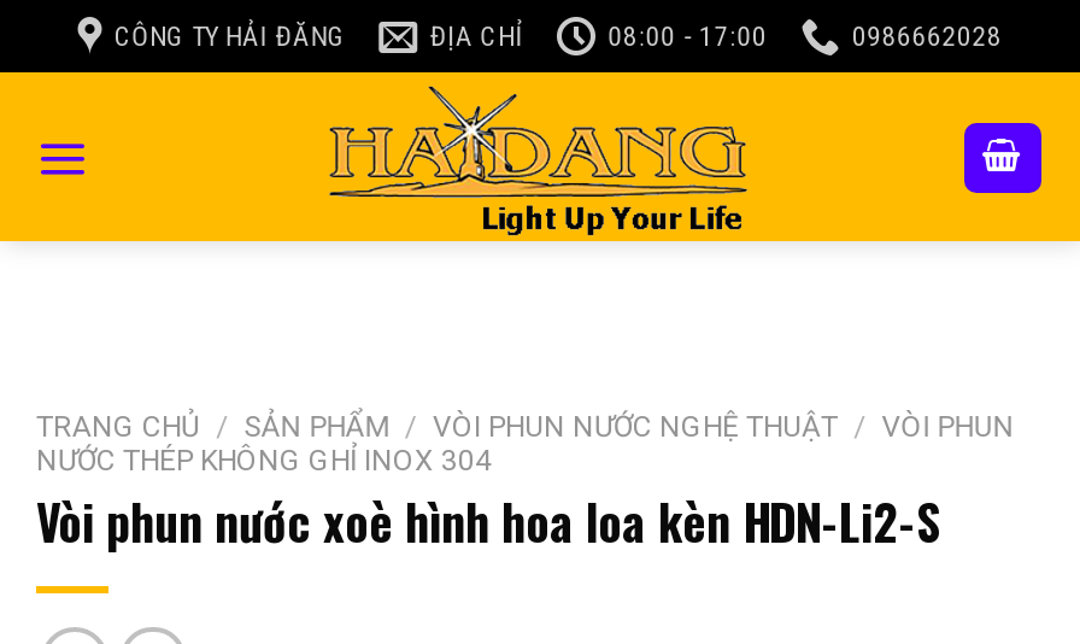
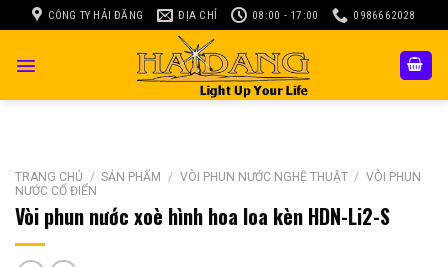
- NƯỚC THÉP KHÔNG GHỈ INOX 304
+ NƯỚC CỔ ĐIỂN
